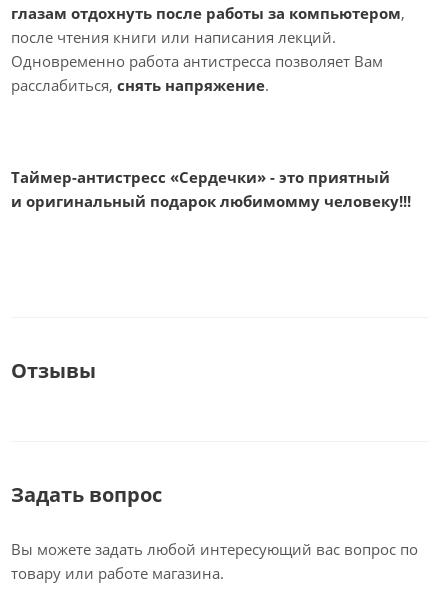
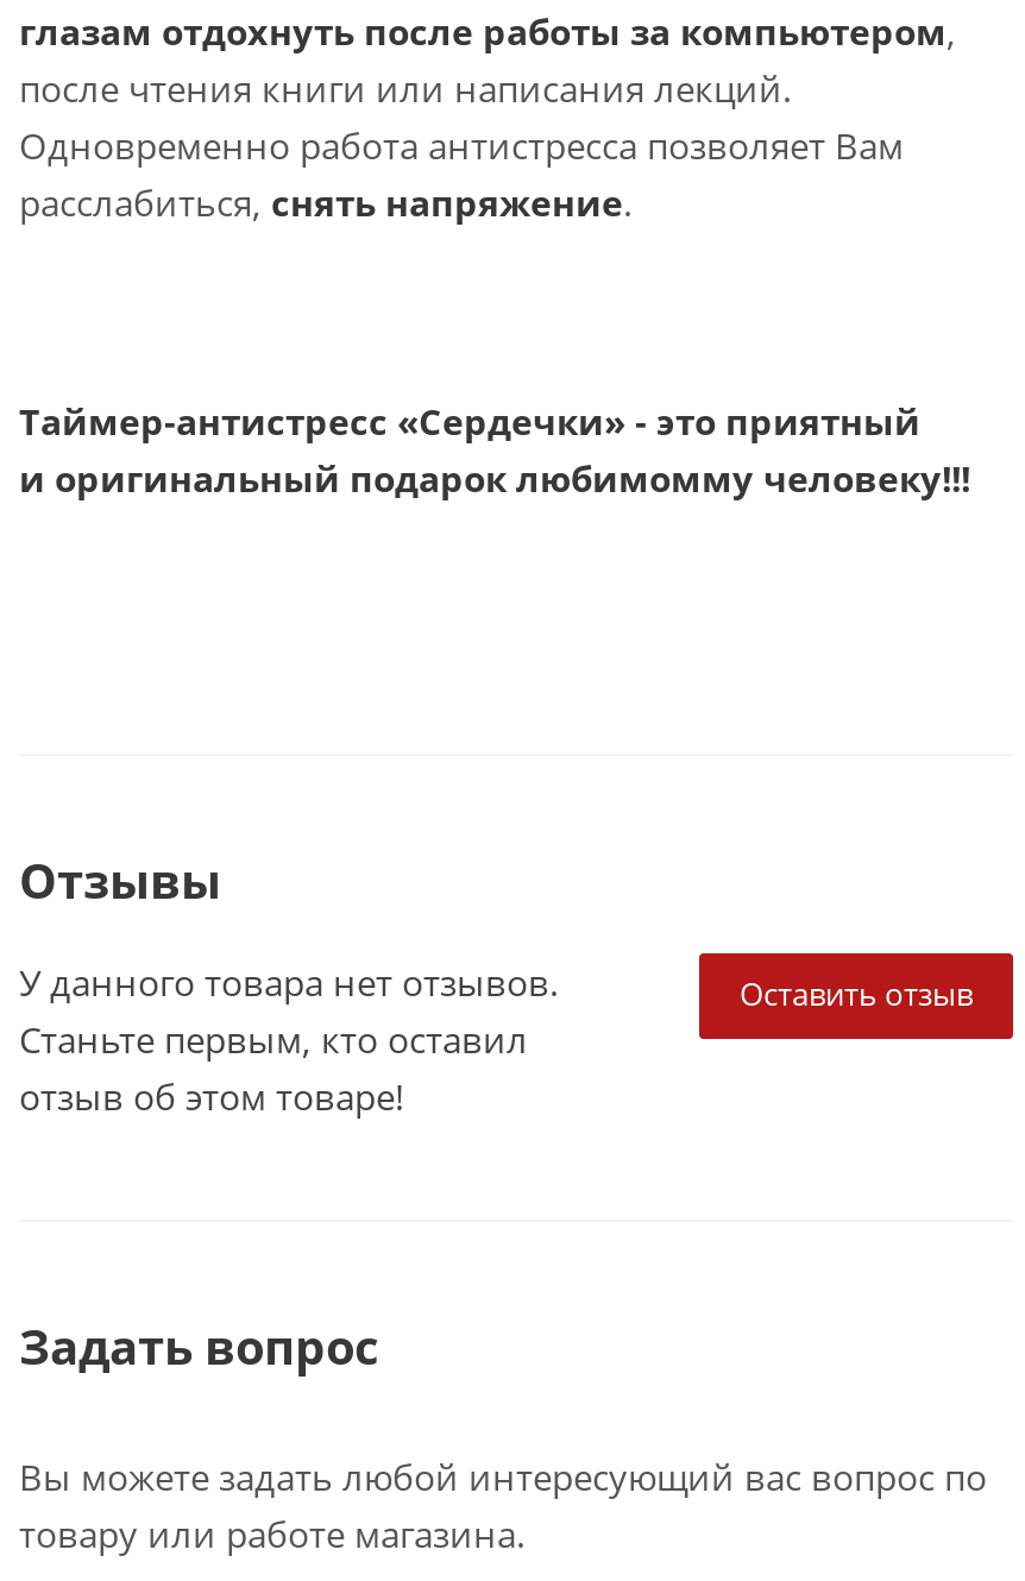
+ Оставить отзыв
+ У данного товара нет отзывов.
+ Станьте первым, кто оставил
+ отзыв об этом товаре!
